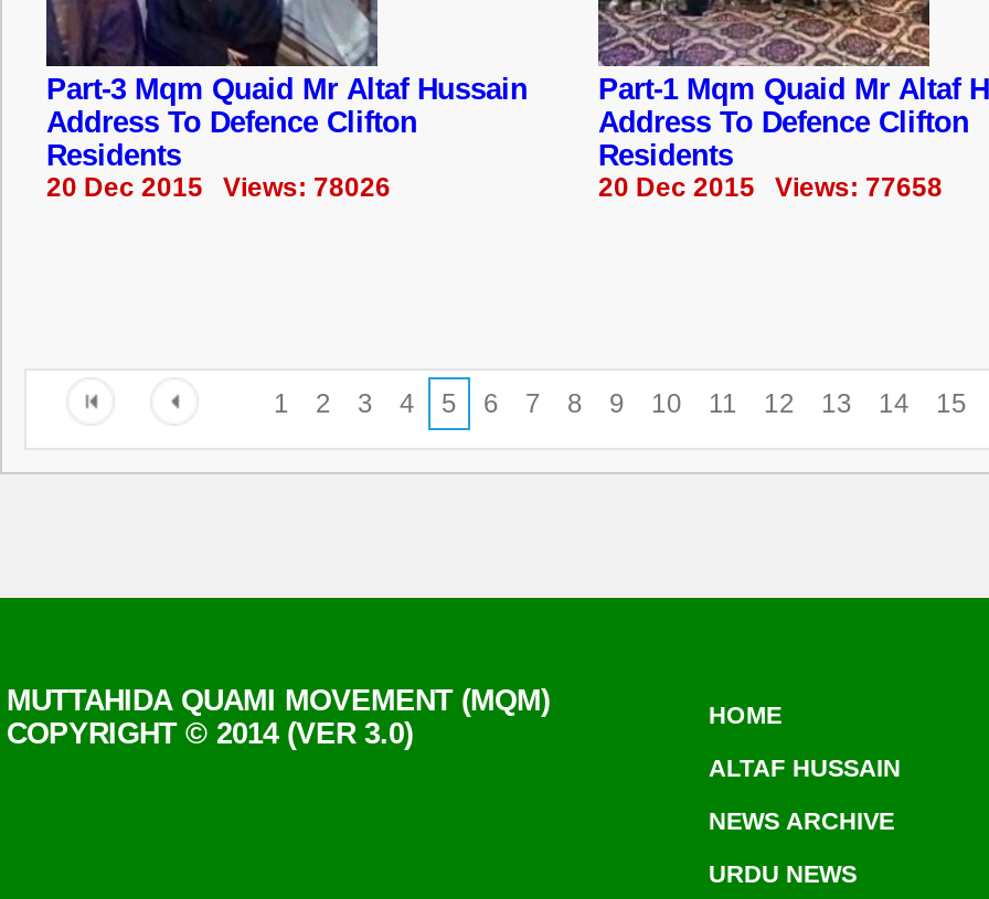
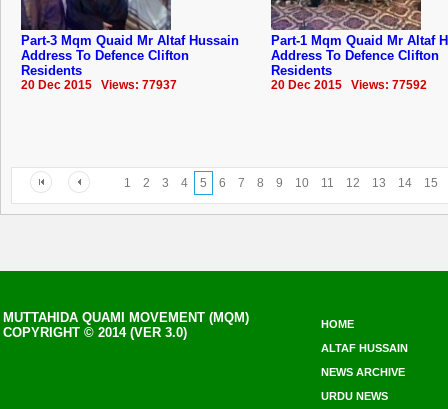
- 20 Dec 2015 Views: 78026
+ 20 Dec 2015 Views: 77937

- 20 Dec 2015 Views: 77658
+ 20 Dec 2015 Views: 77592
